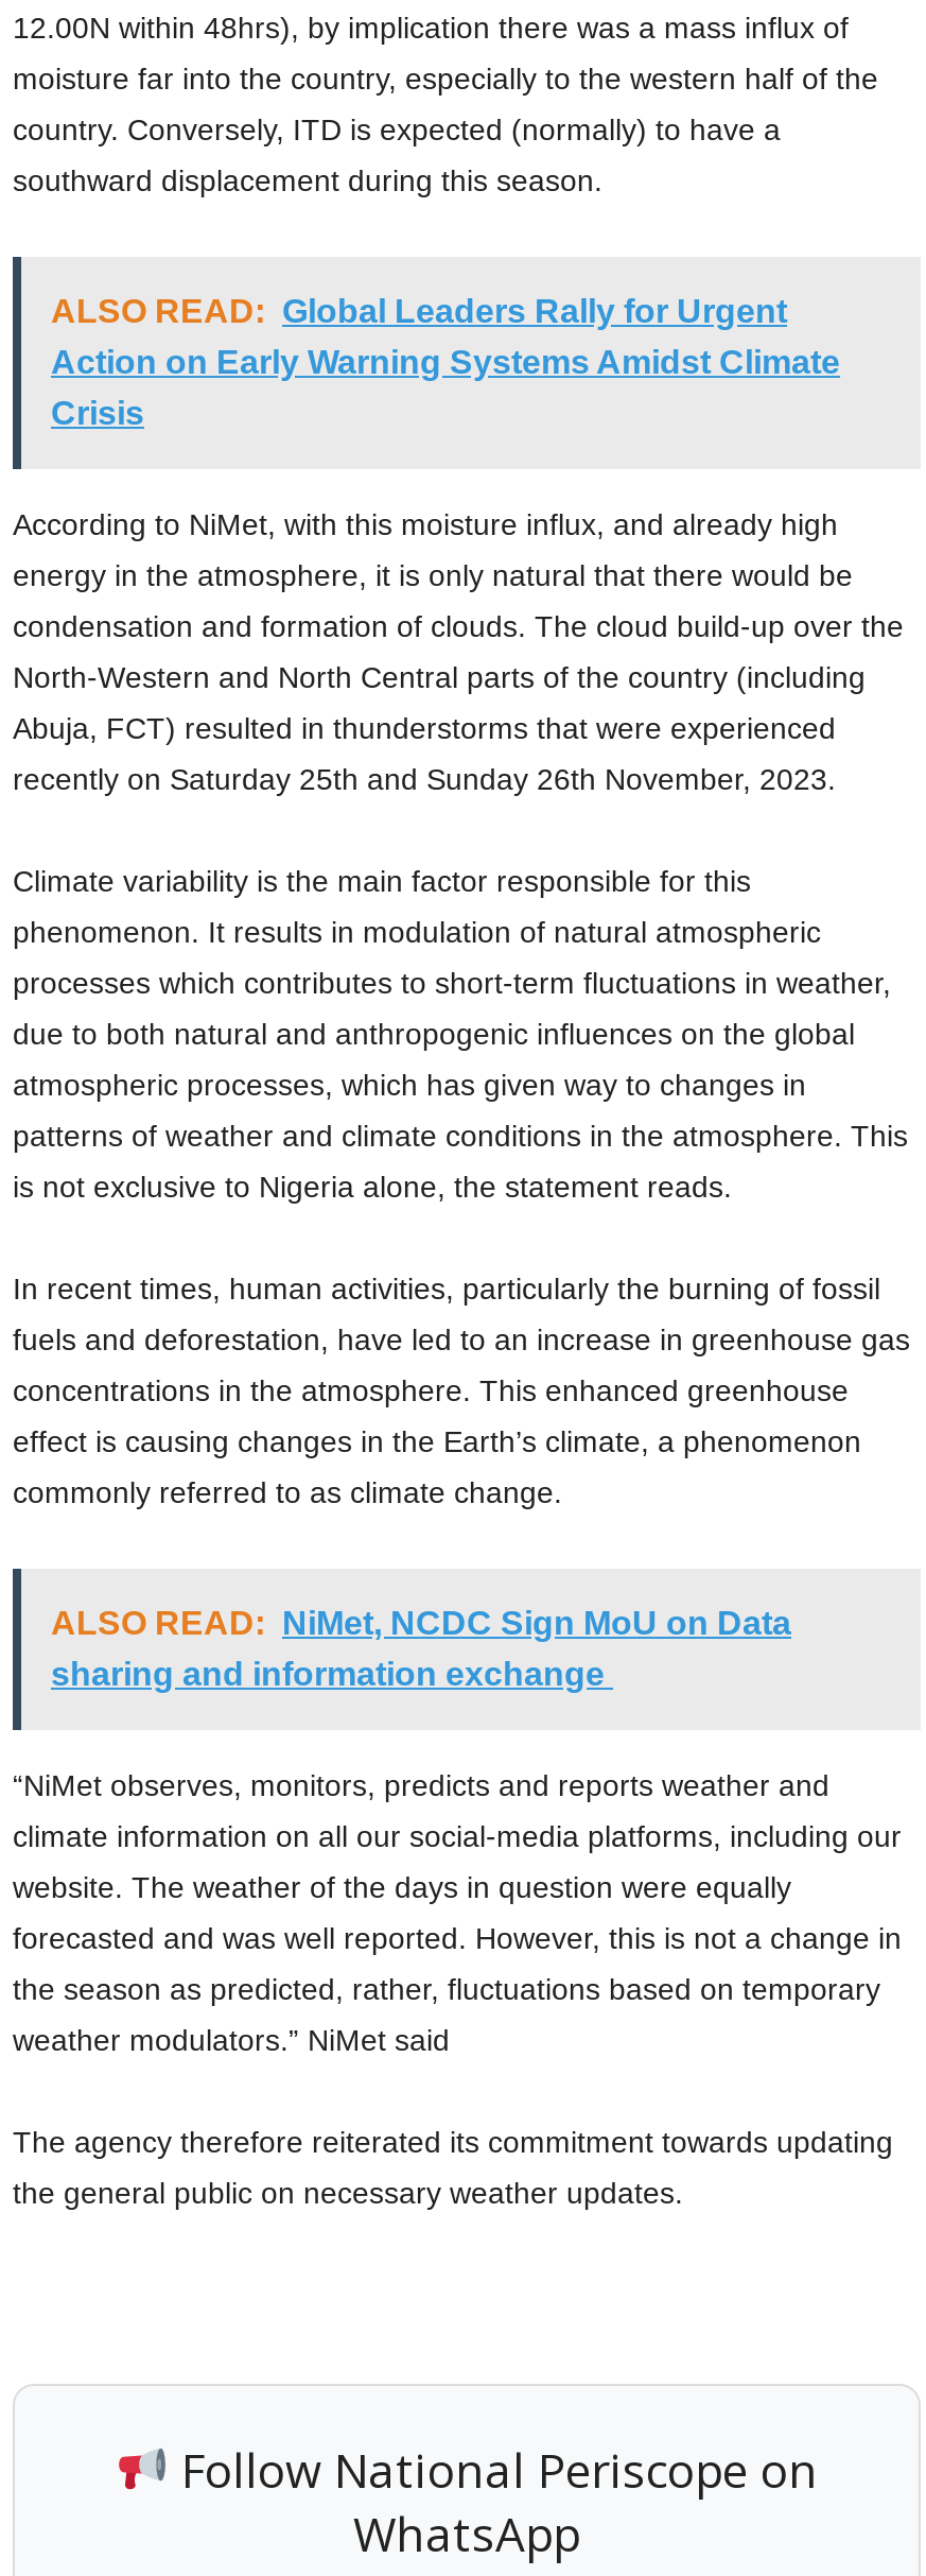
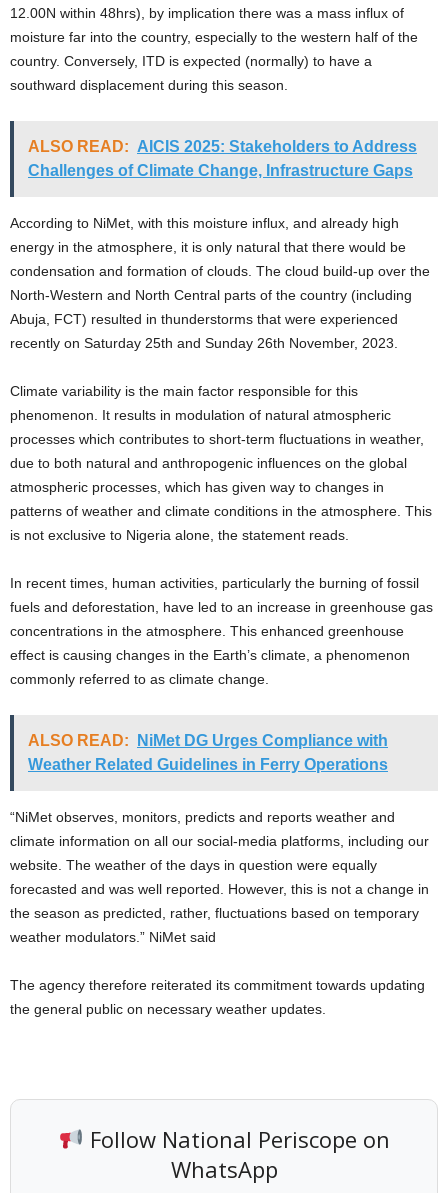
- ALSO READ: Global Leaders Rally for Urgent
- Action on Early Warning Systems Amidst Climate
- Crisis
+ ALSO READ: AICIS 2025: Stakeholders to Address
+ Challenges of Climate Change, Infrastructure Gaps

- ALSO READ: NiMet, NCDC Sign MoU on Data
- sharing and information exchange
+ ALSO READ: NiMet DG Urges Compliance with
+ Weather Related Guidelines in Ferry Operations
